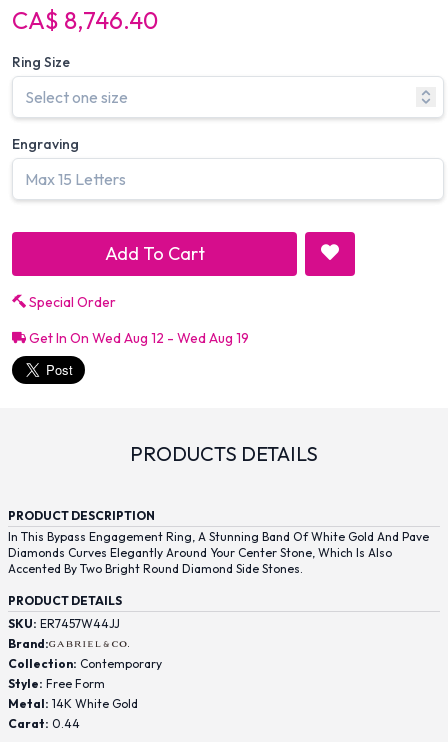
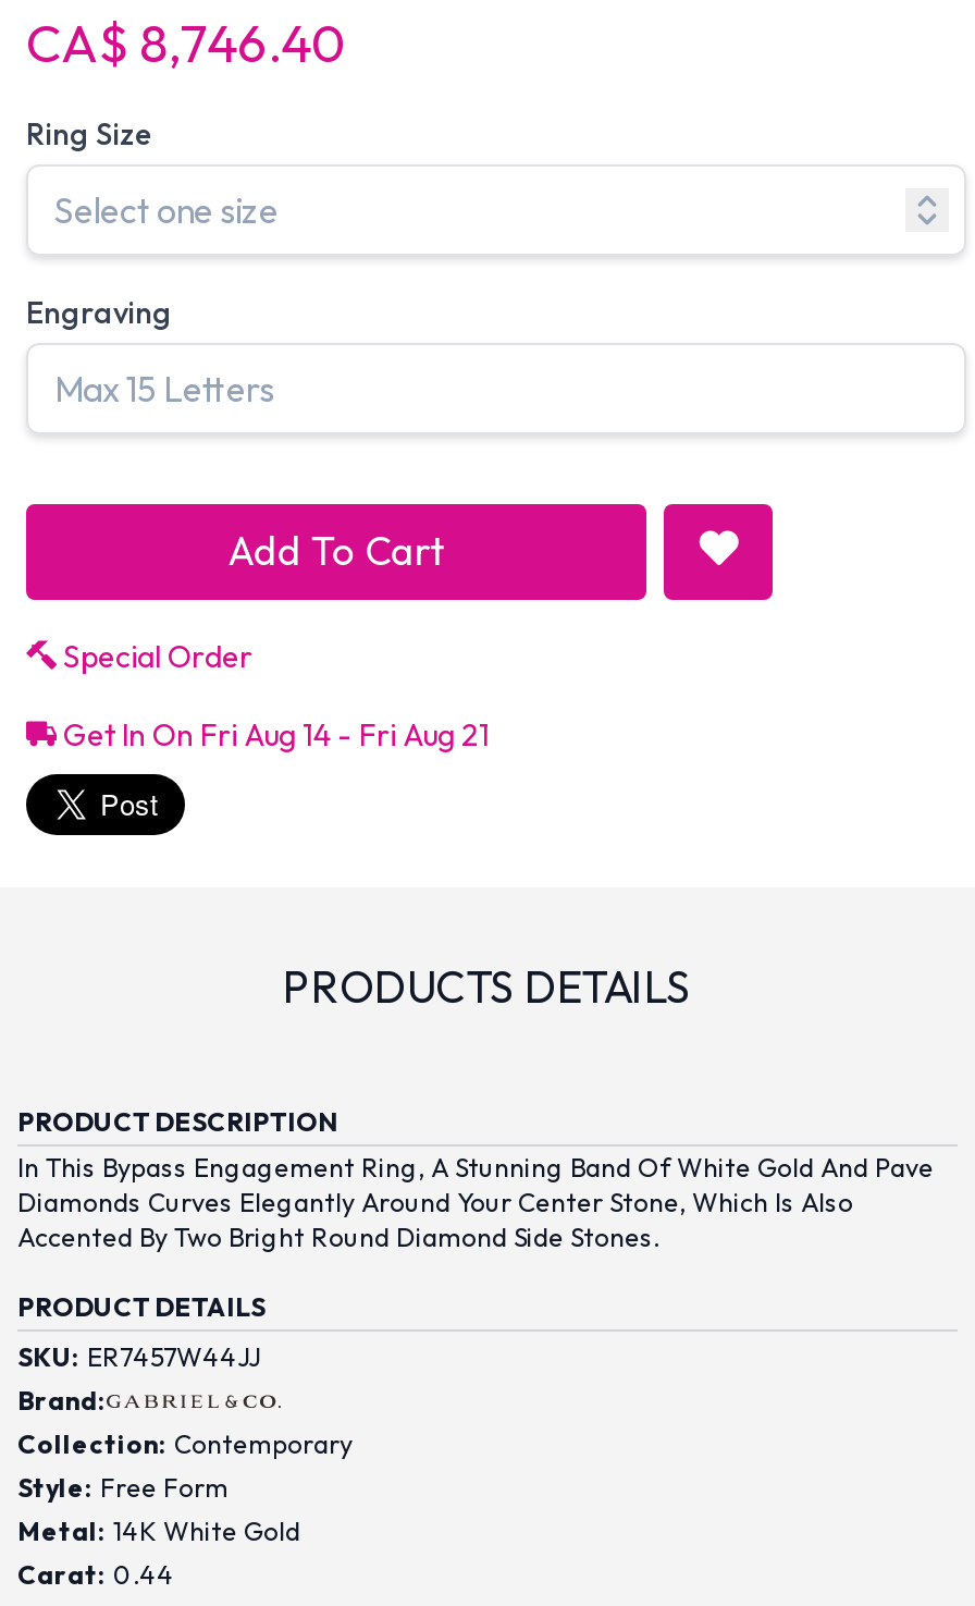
- Get In On Wed Aug 12 - Wed Aug 19
+ Get In On Fri Aug 14 - Fri Aug 21
